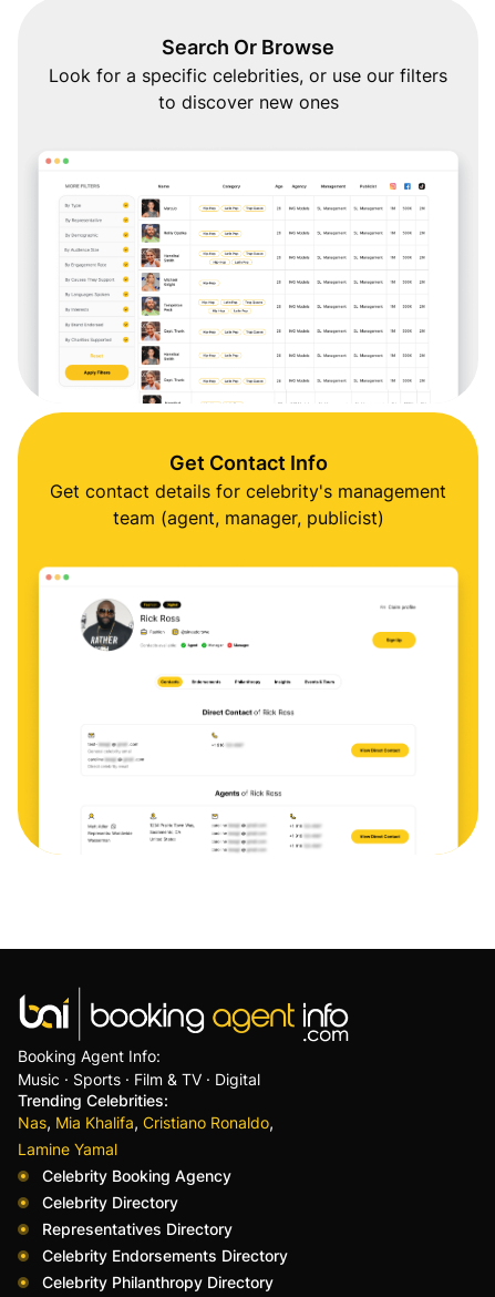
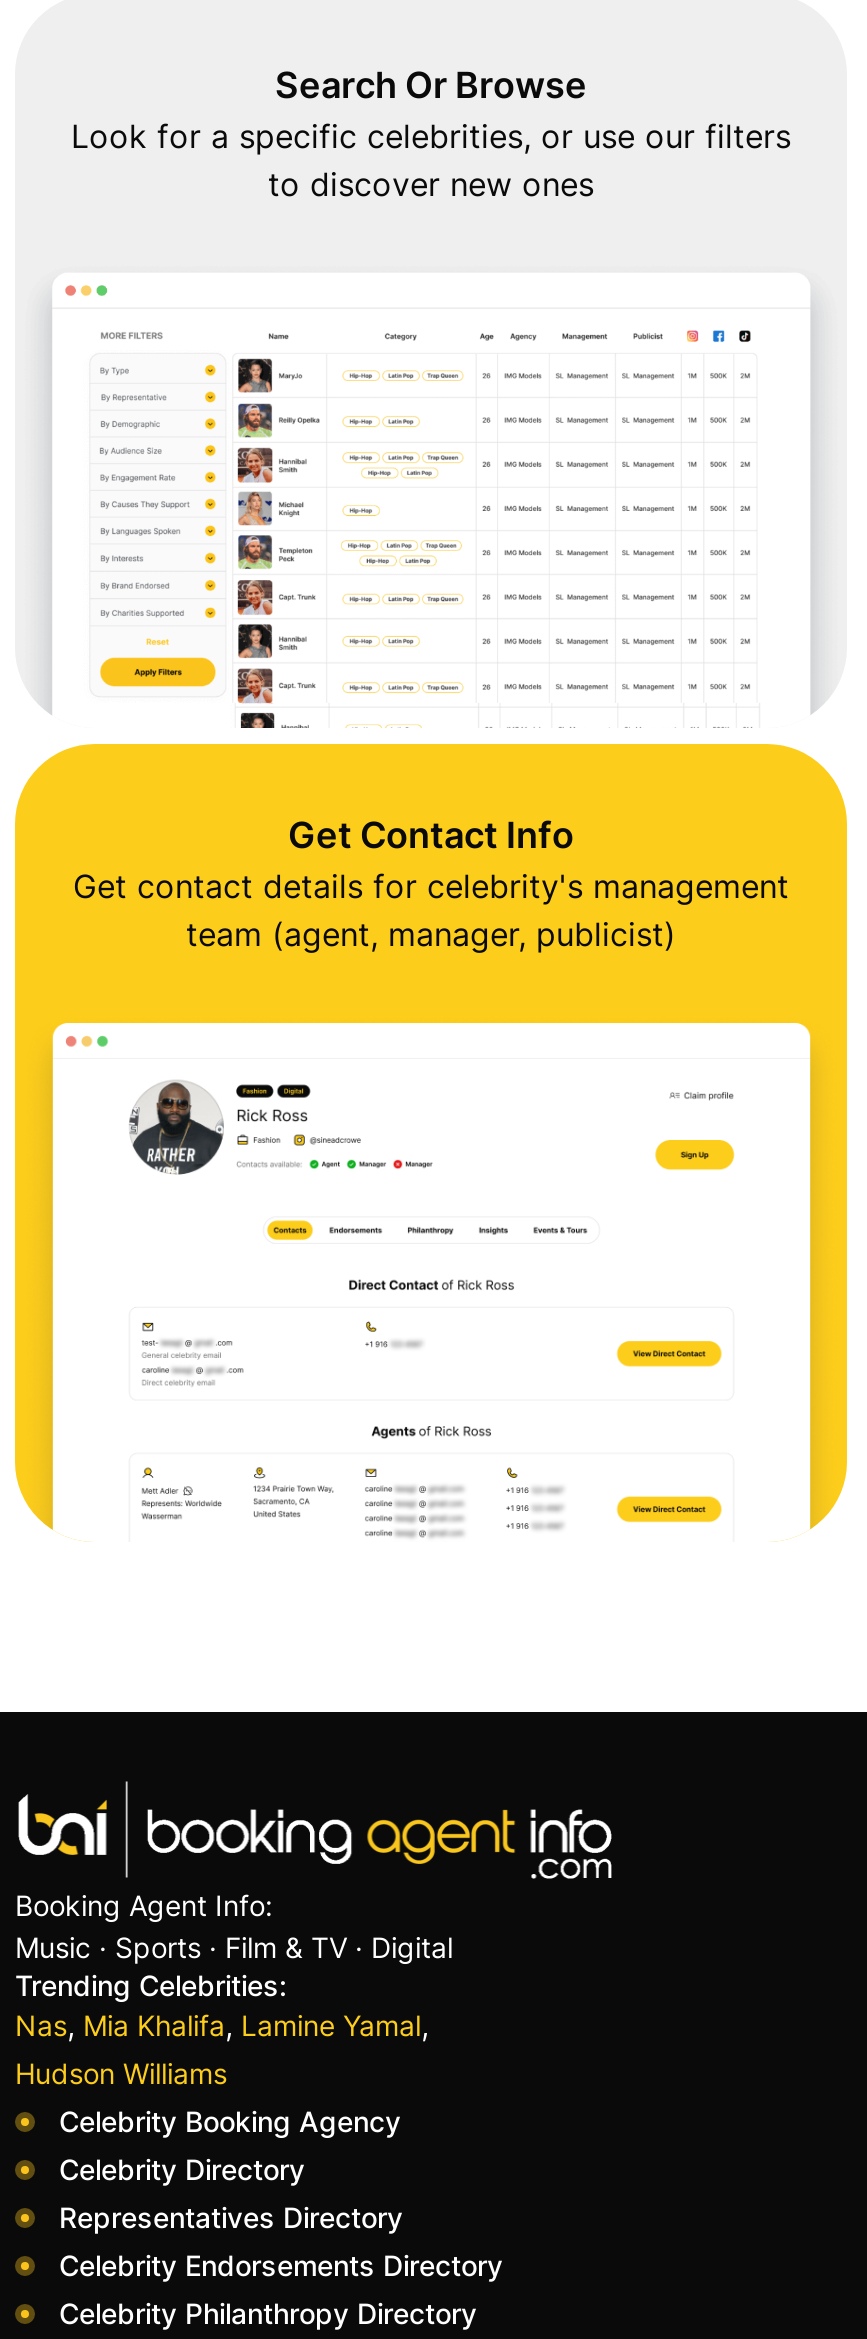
- Nas, Mia Khalifa, Cristiano Ronaldo,
- Lamine Yamal
+ Nas, Mia Khalifa, Lamine Yamal,
+ Hudson Williams
